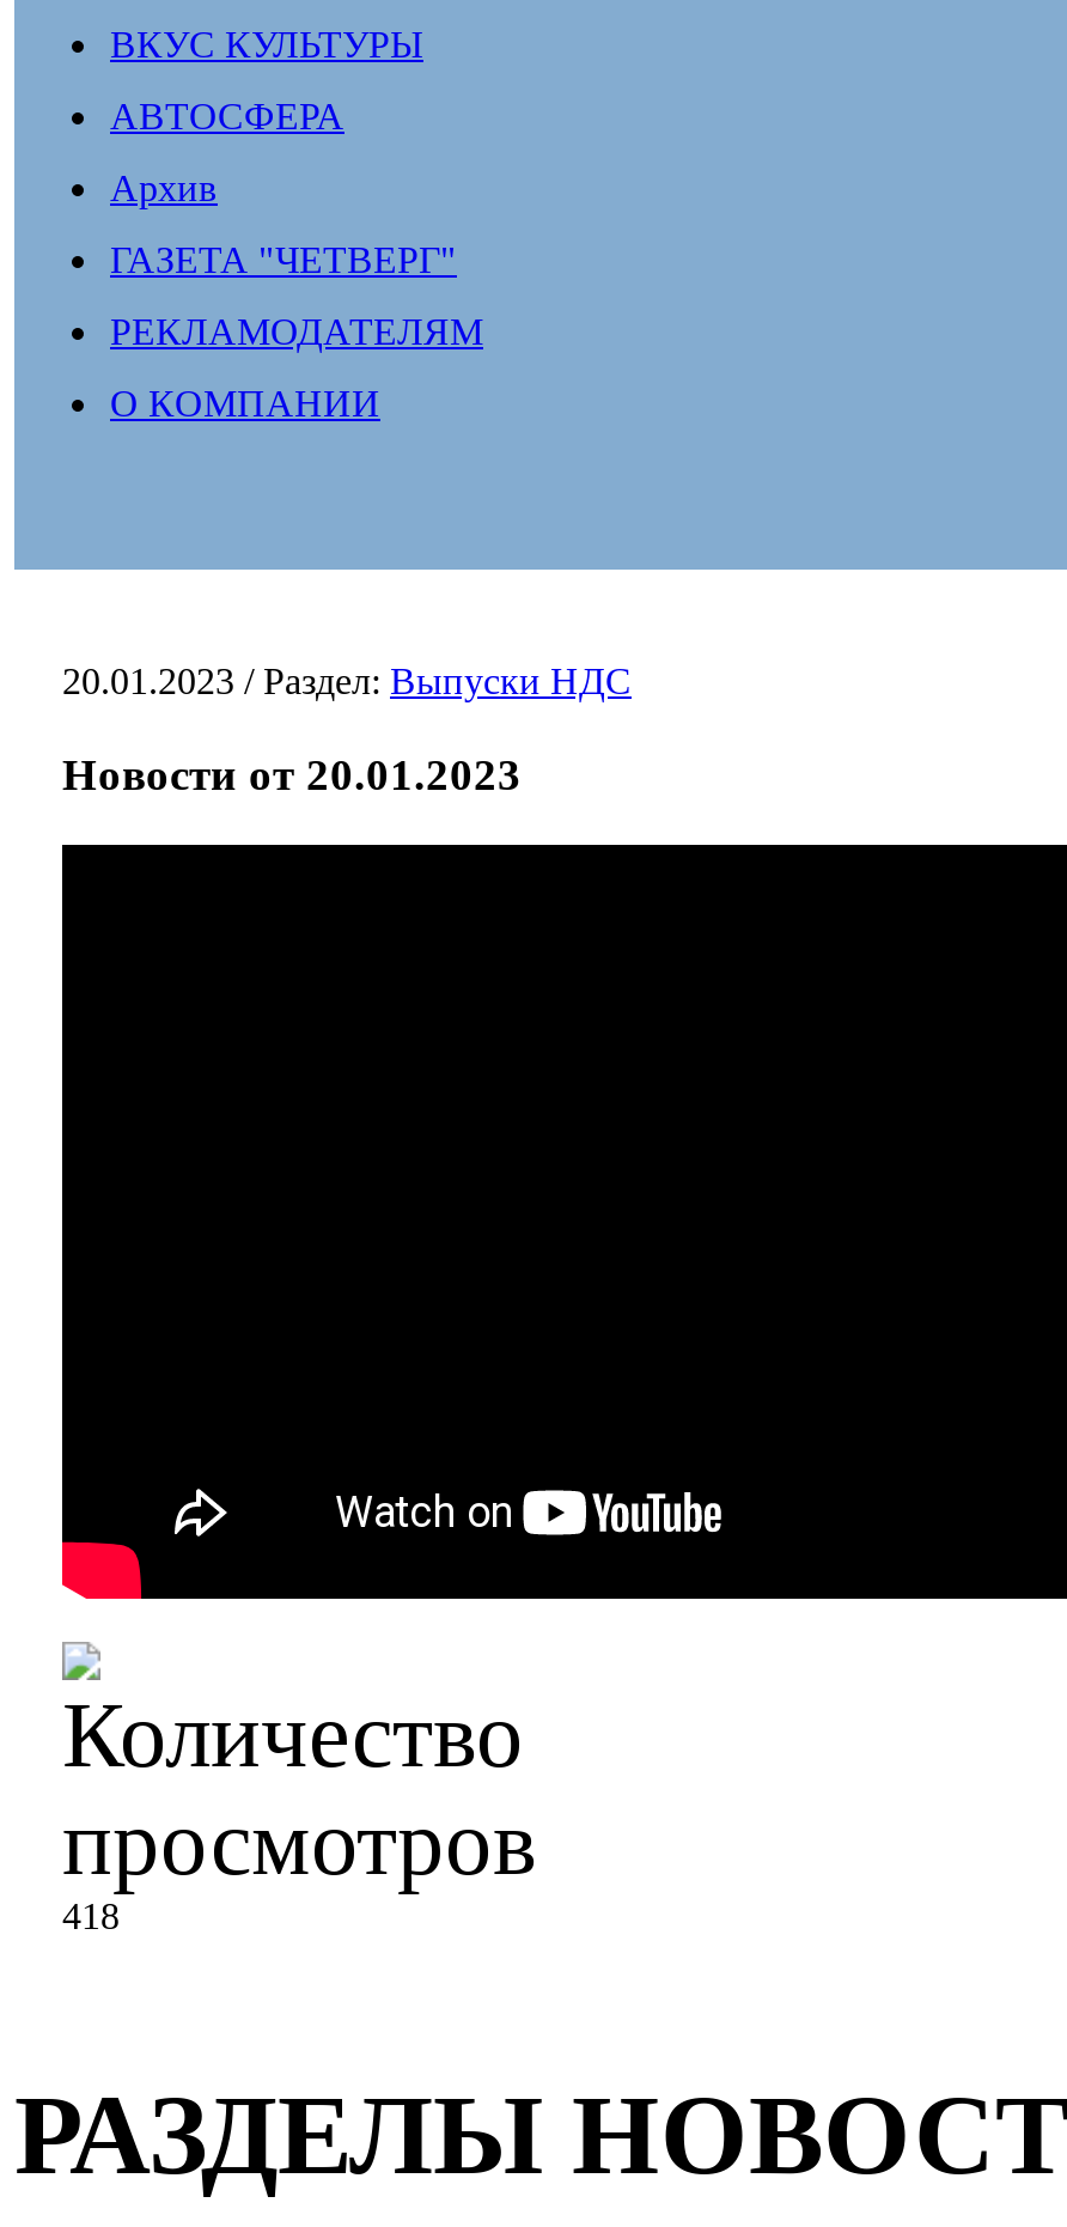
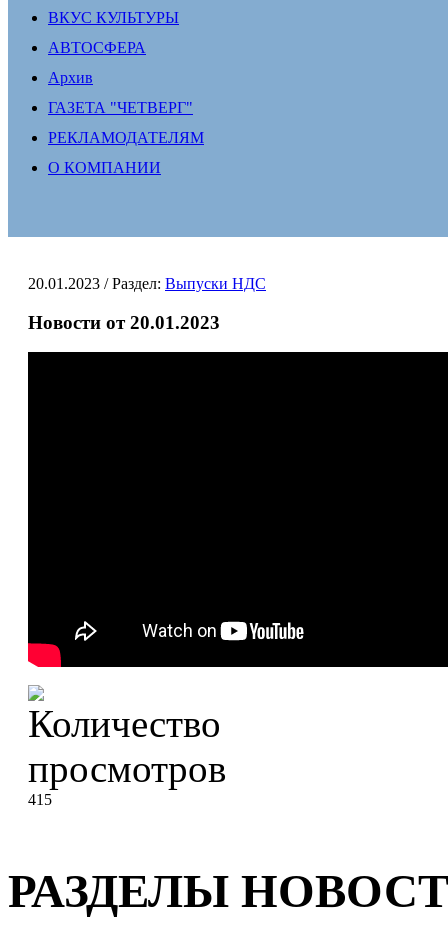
- 418
+ 415
